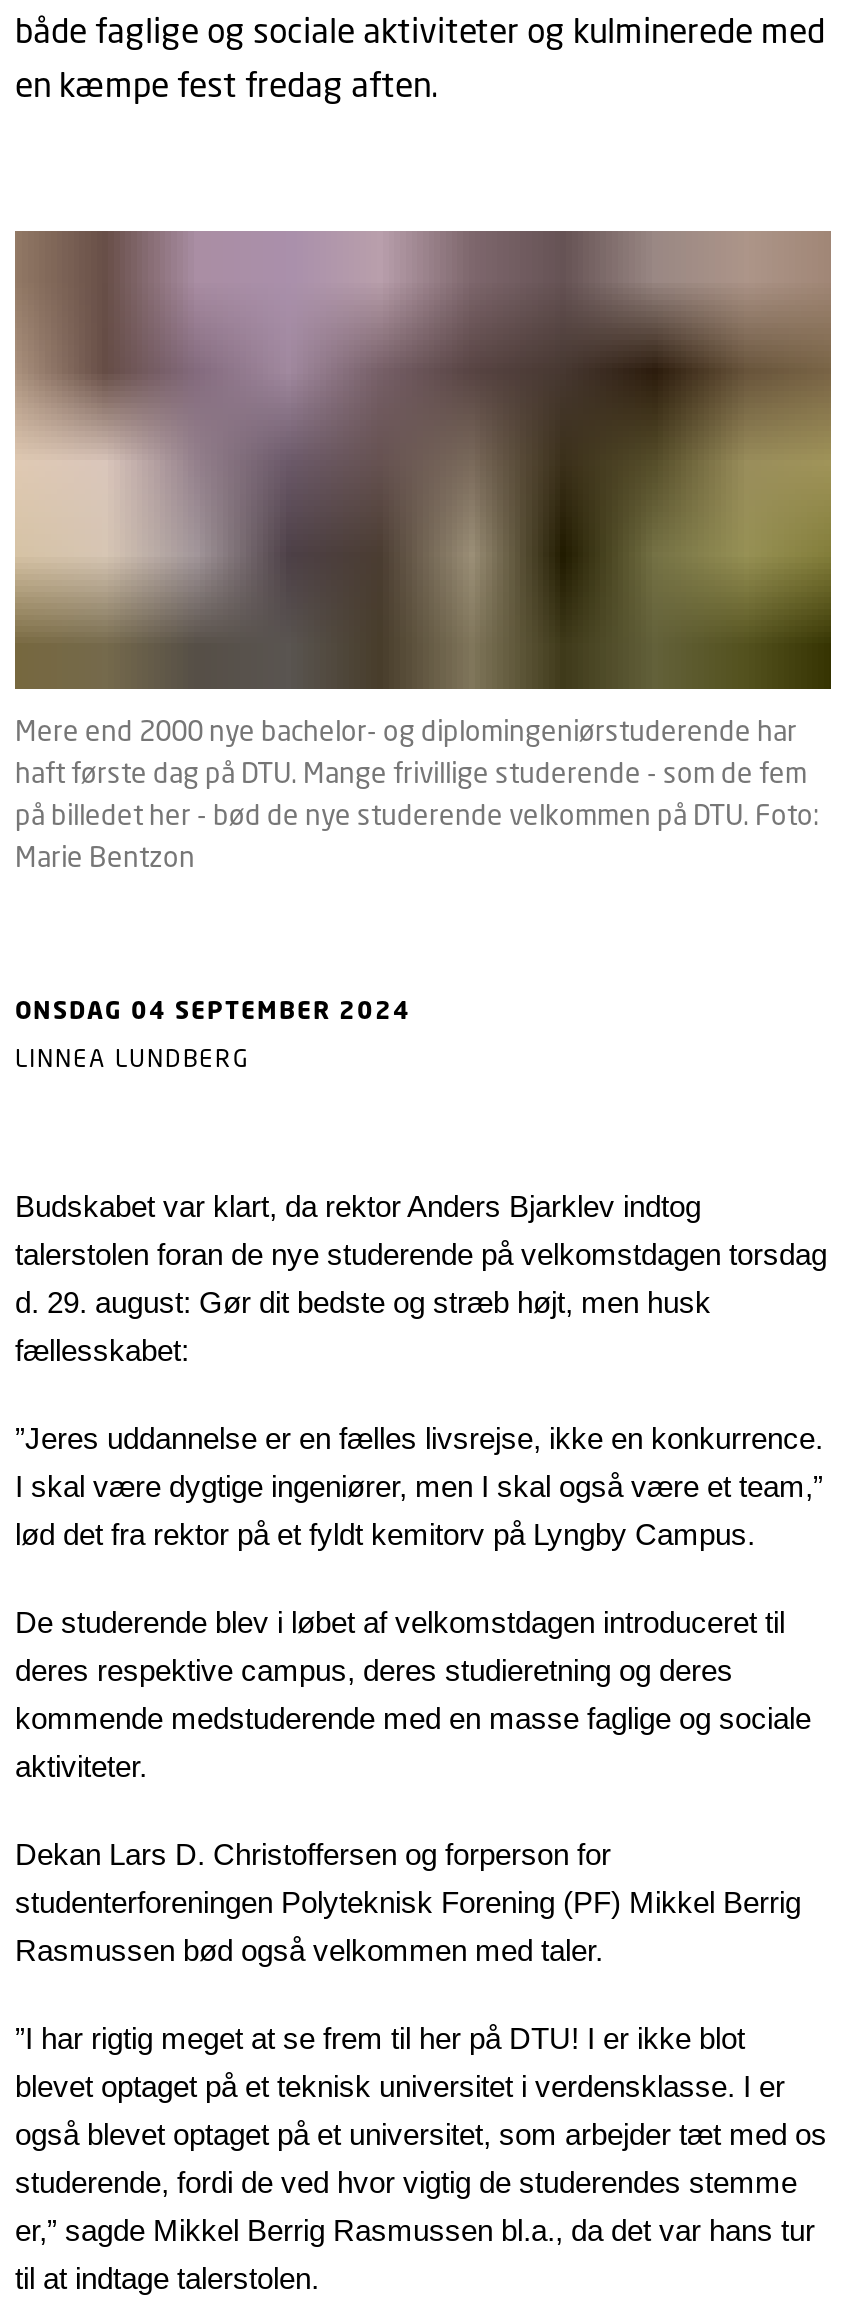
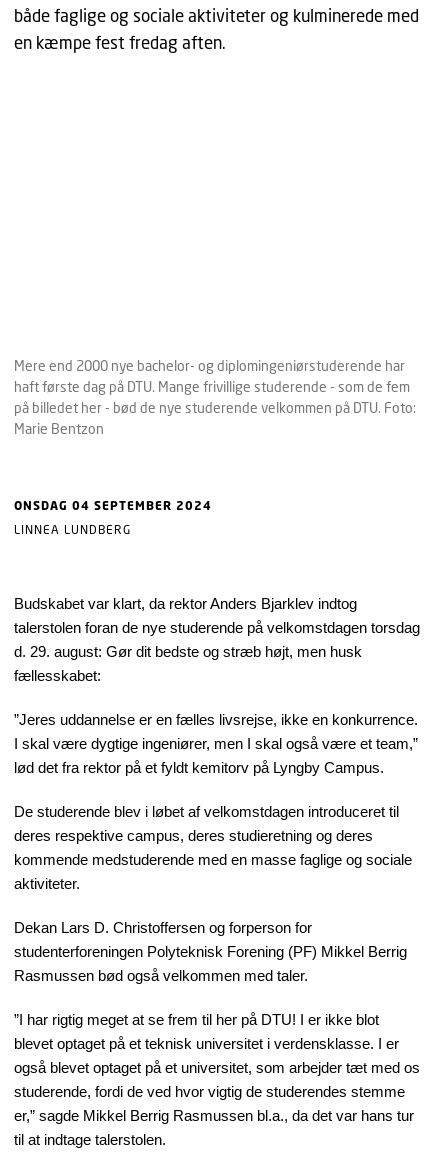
- [image]
